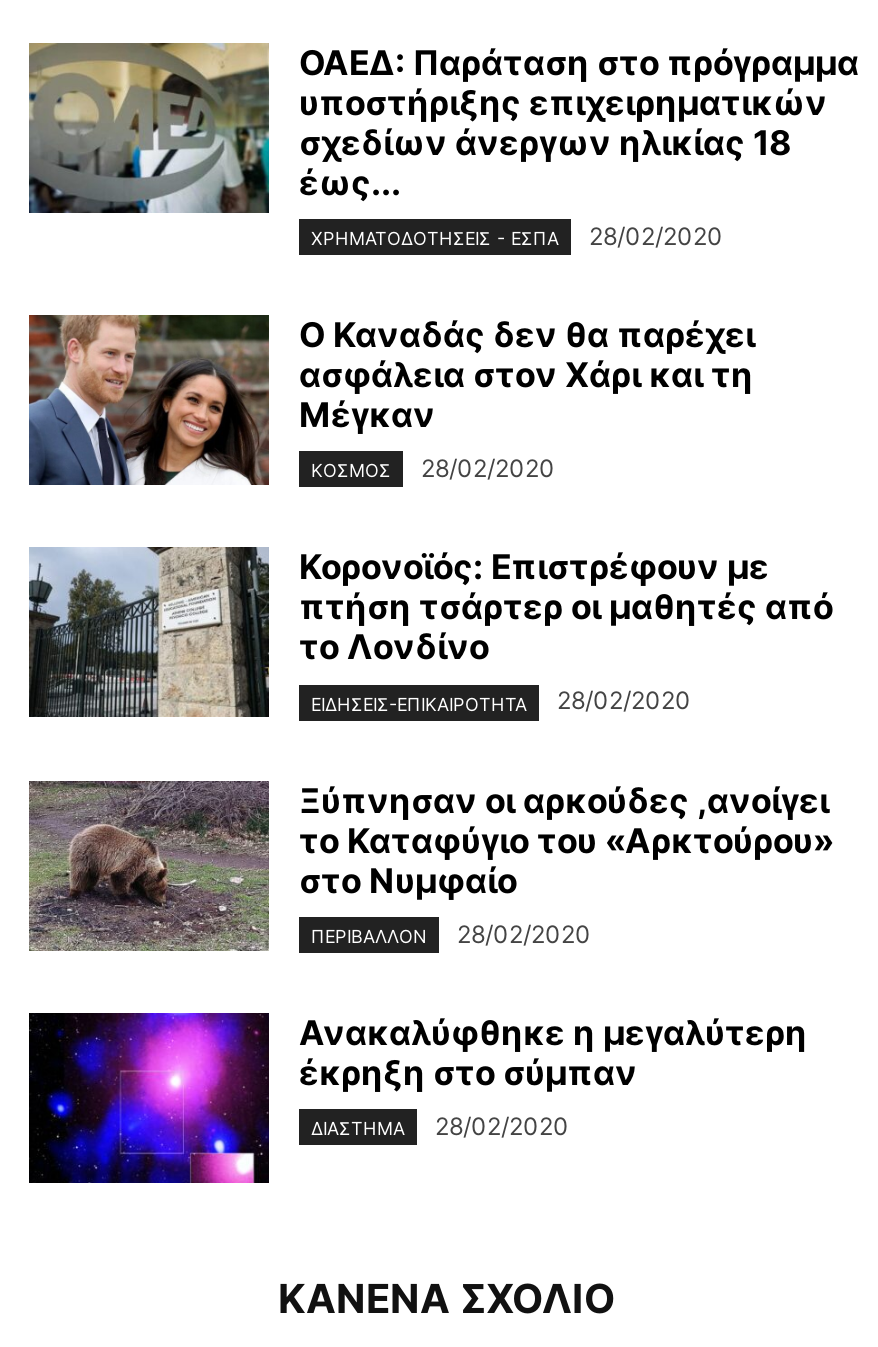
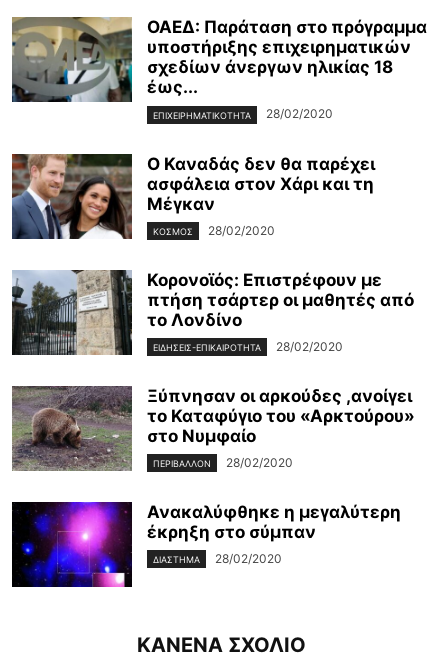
- ΧΡΗΜΑΤΟΔΟΤΉΣΕΙΣ - ΕΣΠΑ
+ ΕΠΙΧΕΙΡΗΜΑΤΙΚΌΤΗΤΑ
